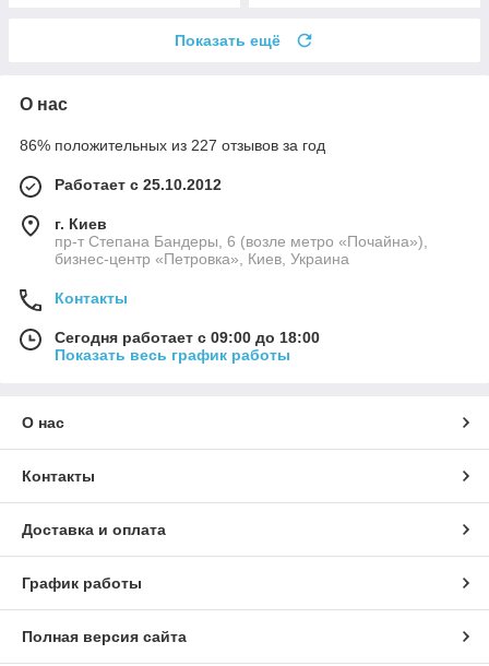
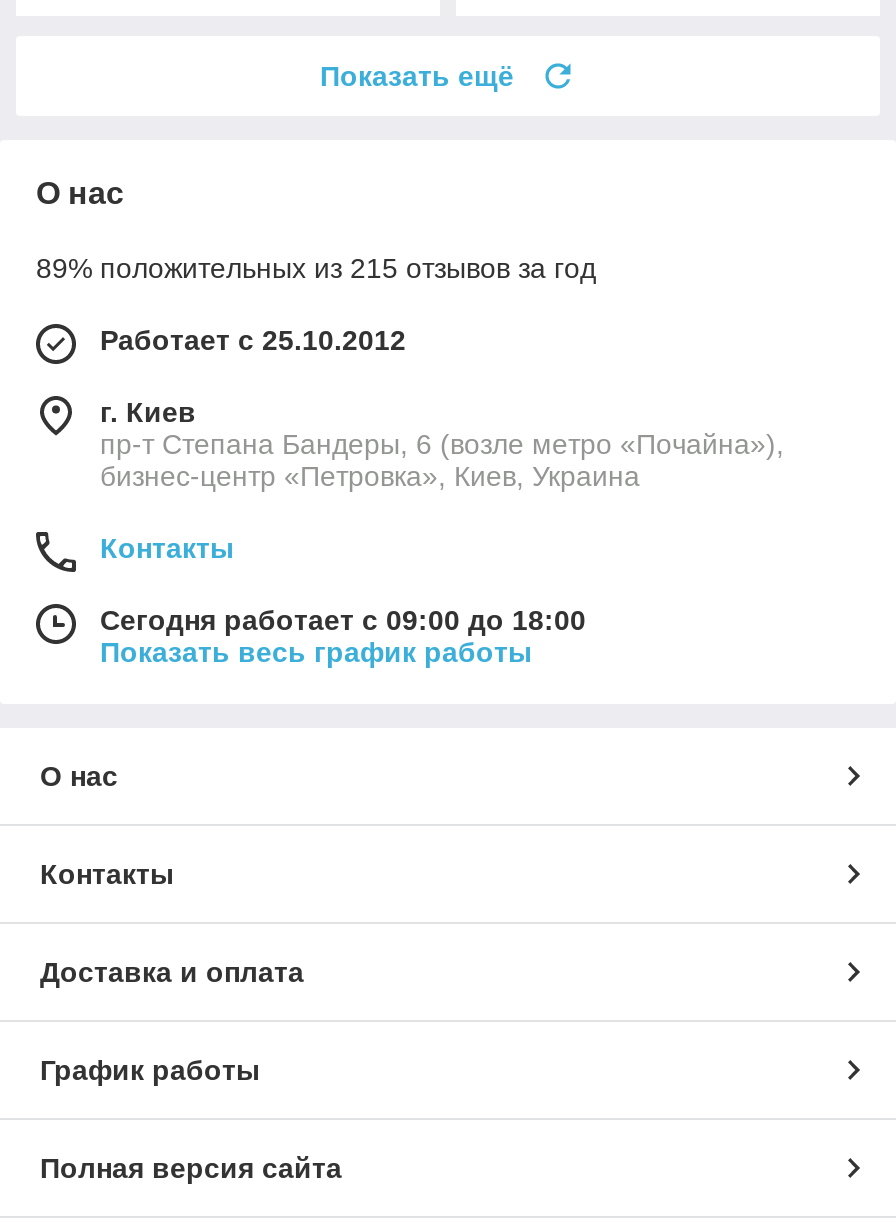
- 86% положительных из 227 отзывов за год
+ 89% положительных из 215 отзывов за год
